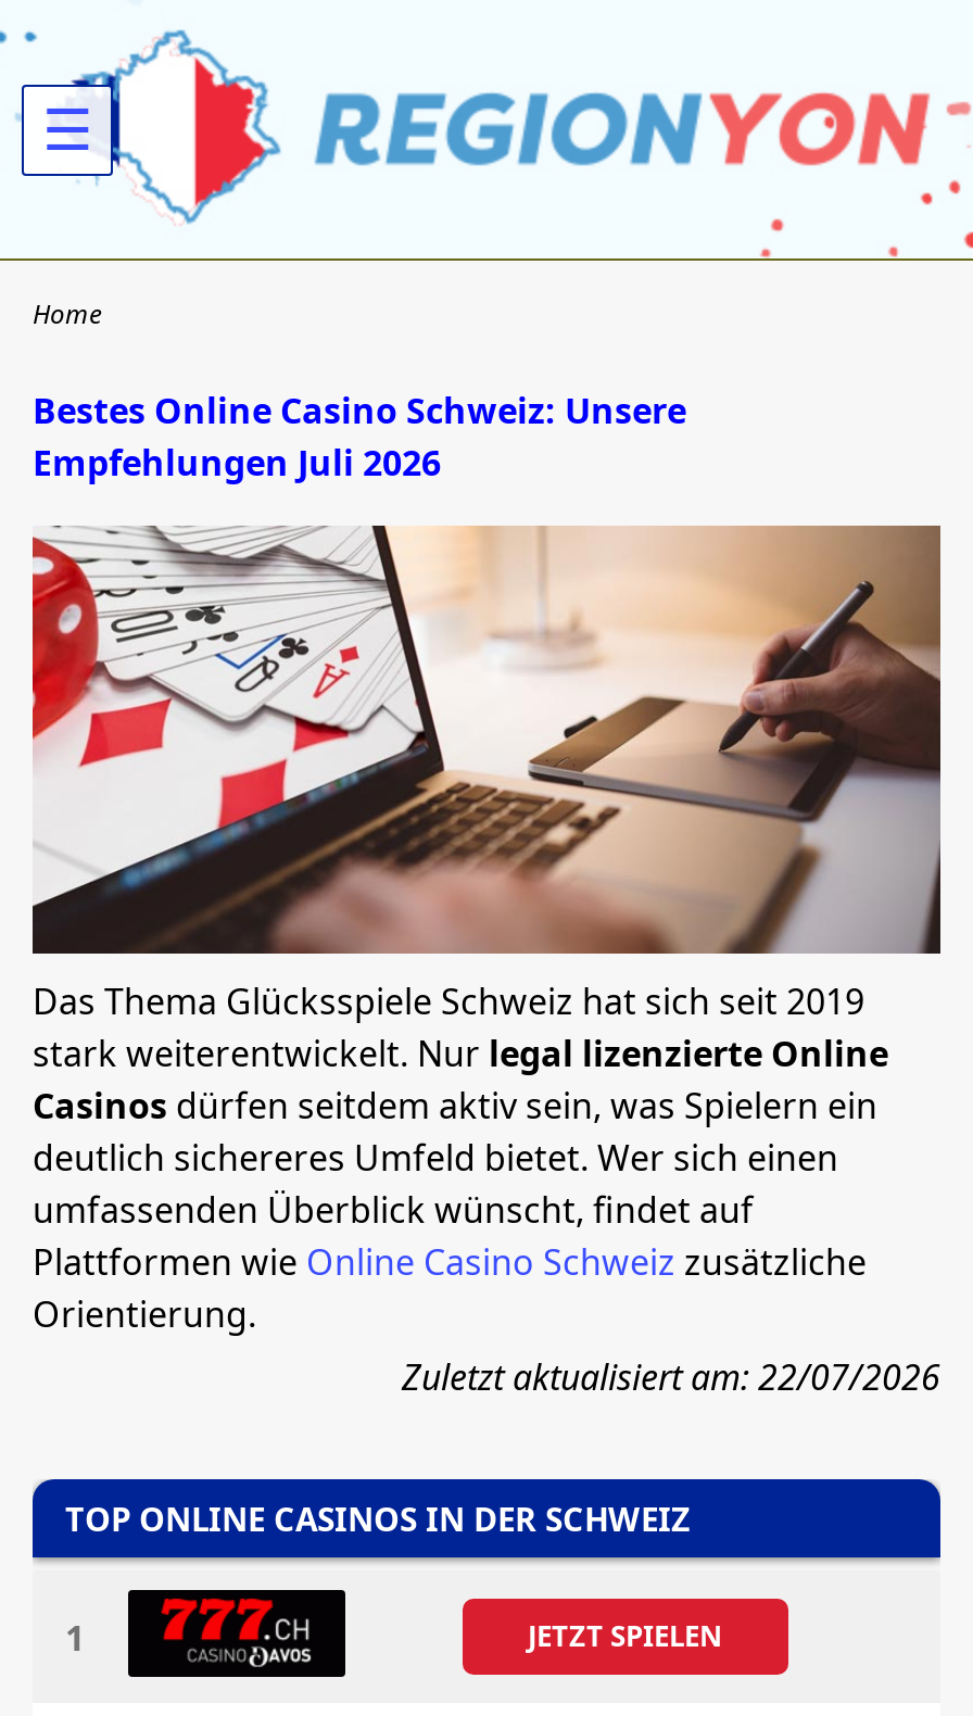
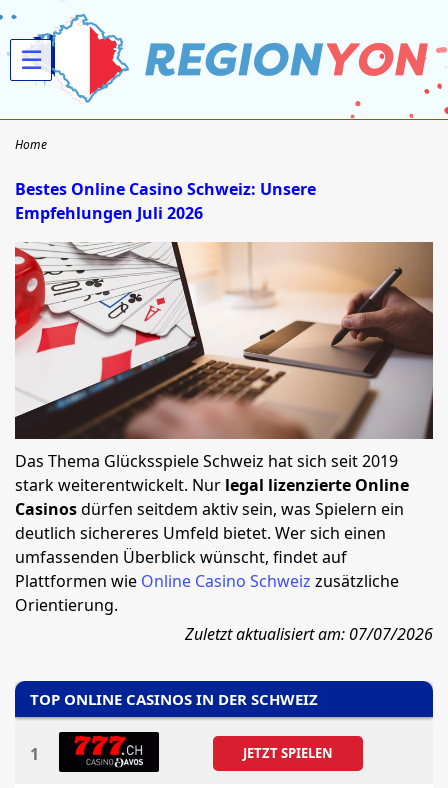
- Zuletzt aktualisiert am: 22/07/2026
+ Zuletzt aktualisiert am: 07/07/2026
